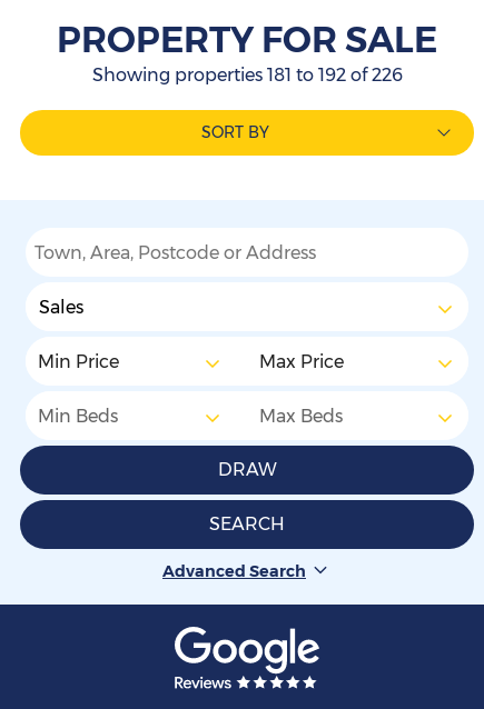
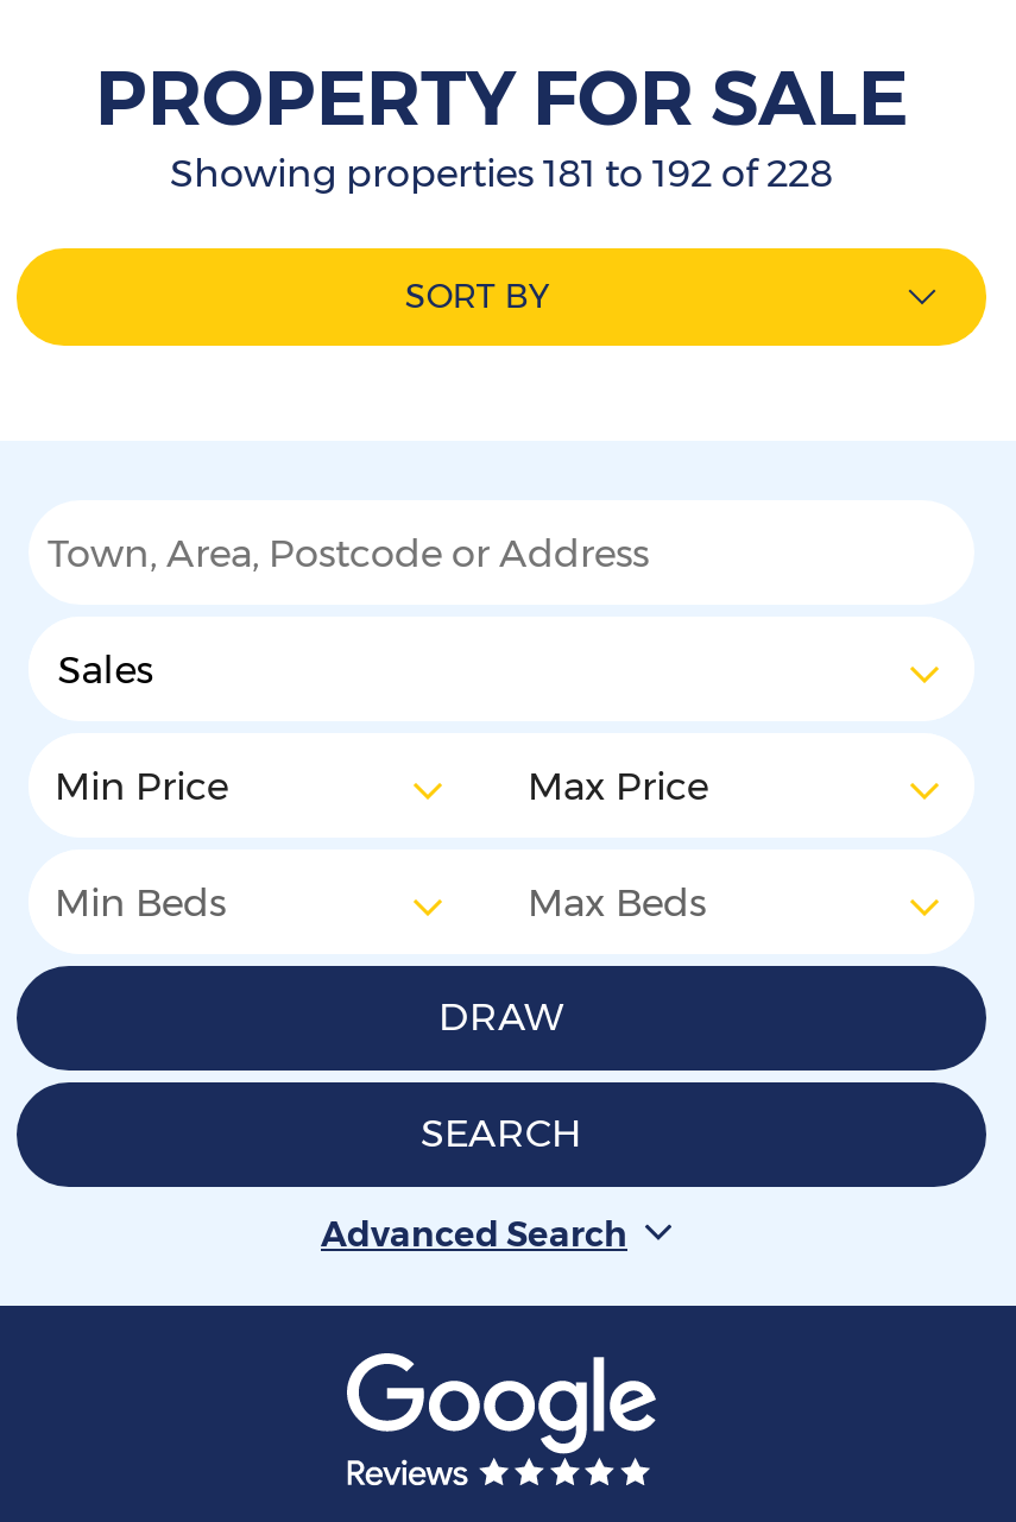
- Showing properties 181 to 192 of 226
+ Showing properties 181 to 192 of 228
